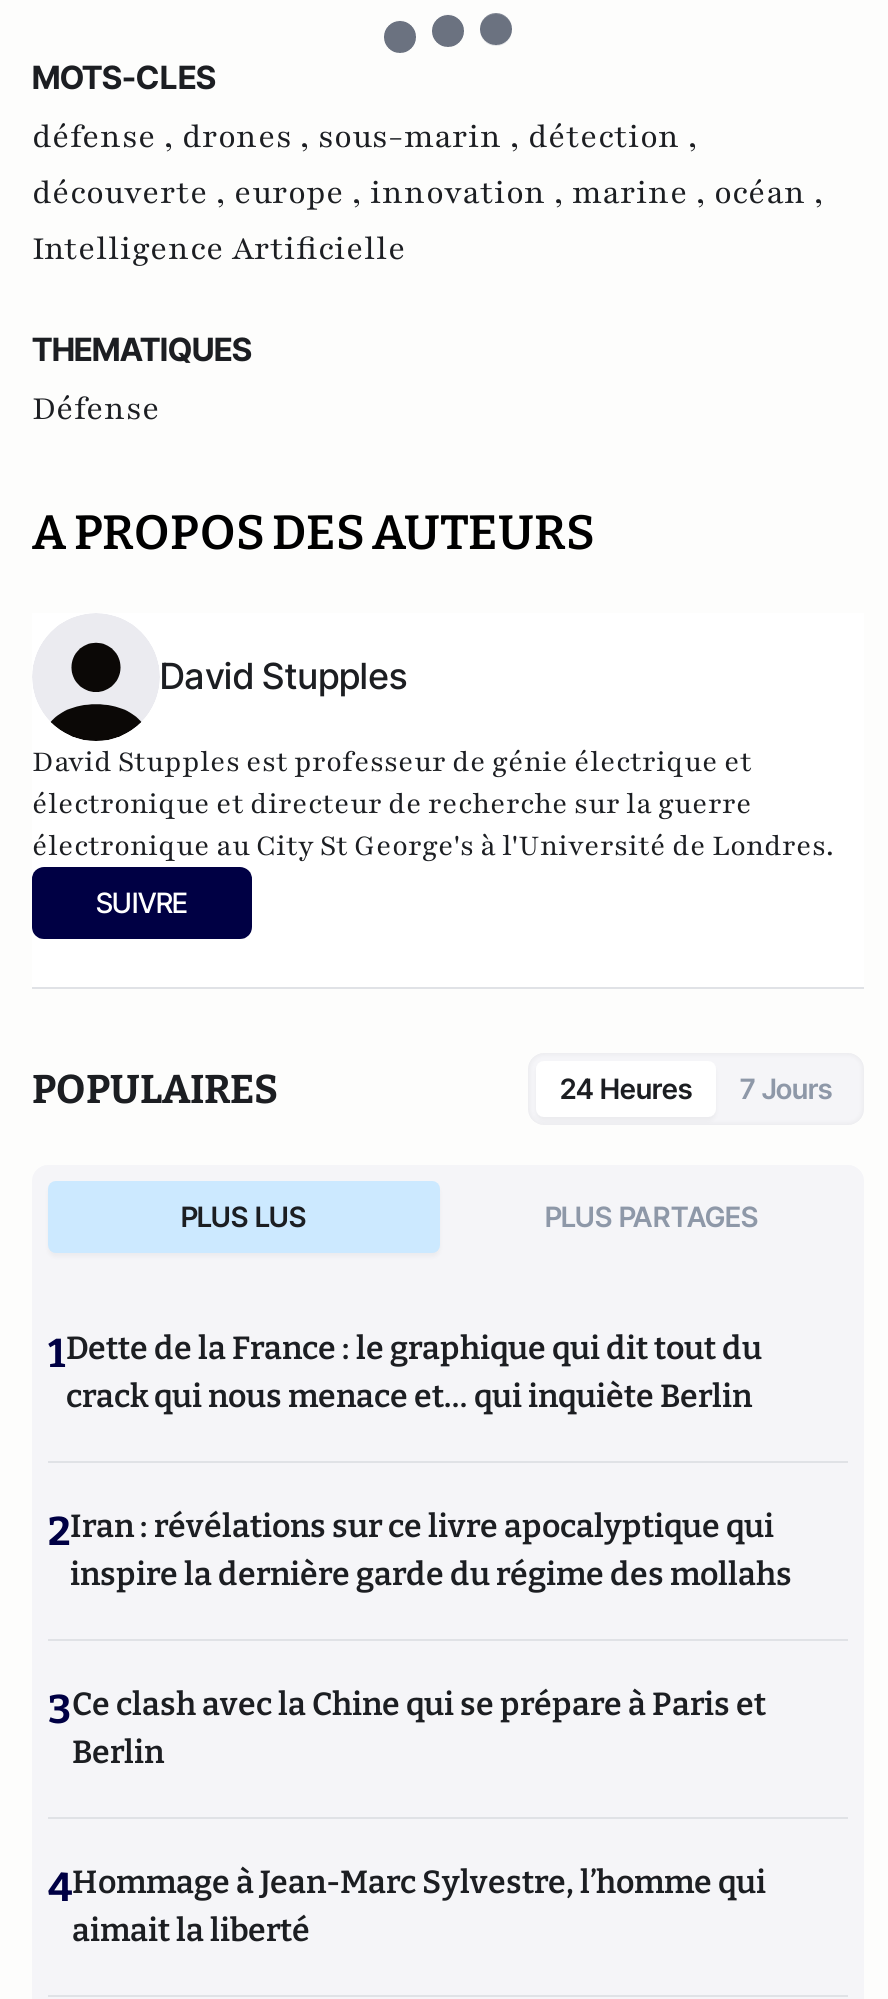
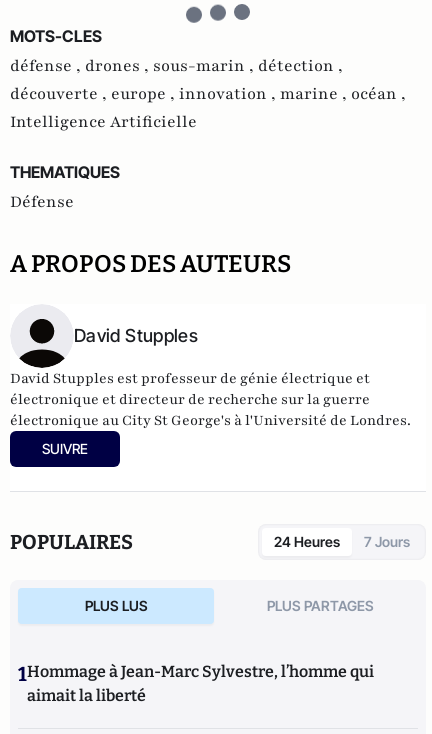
- 1Dette de la France : le graphique qui dit tout du
- crack qui nous menace et… qui inquiète Berlin
- 2Iran : révélations sur ce livre apocalyptique qui
- inspire la dernière garde du régime des mollahs
- 3Ce clash avec la Chine qui se prépare à Paris et
- Berlin
- 4Hommage à Jean-Marc Sylvestre, l’homme qui
+ 1Hommage à Jean-Marc Sylvestre, l’homme qui
